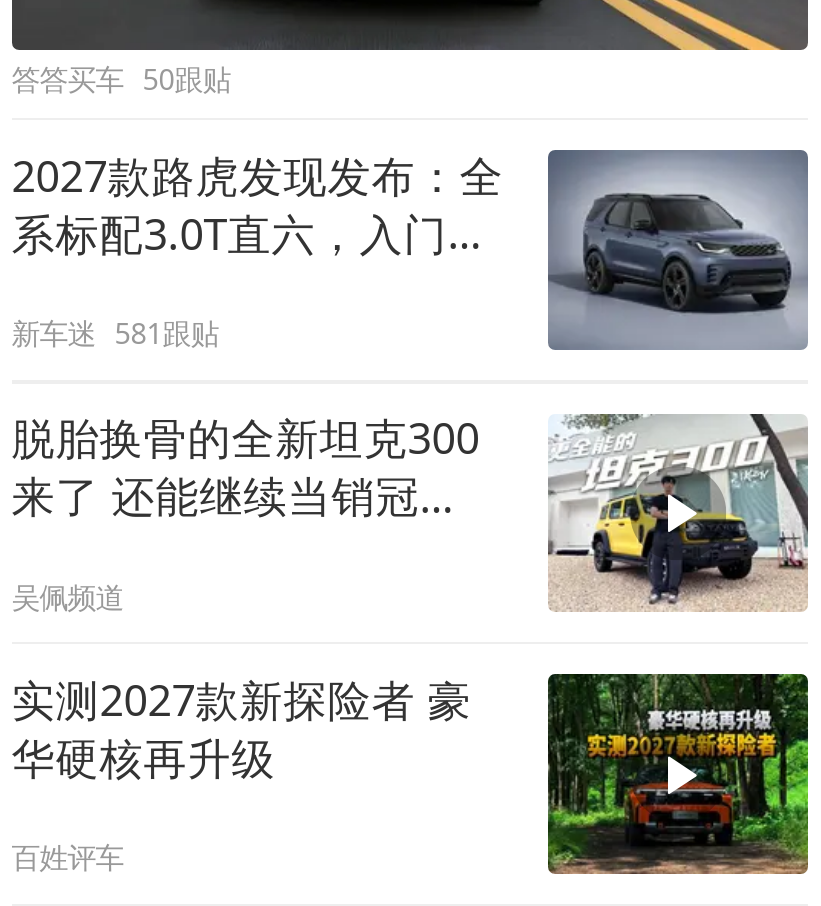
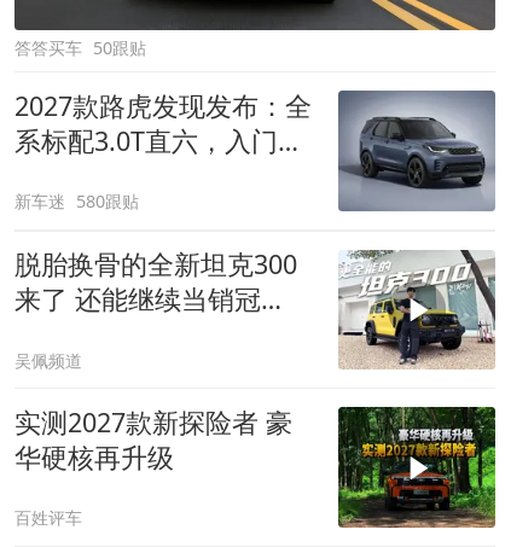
- 新车迷 581跟贴
+ 新车迷 580跟贴
